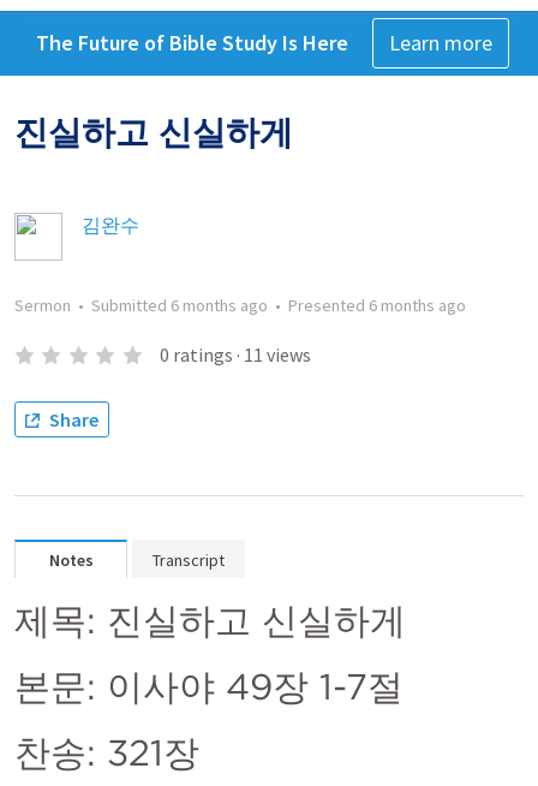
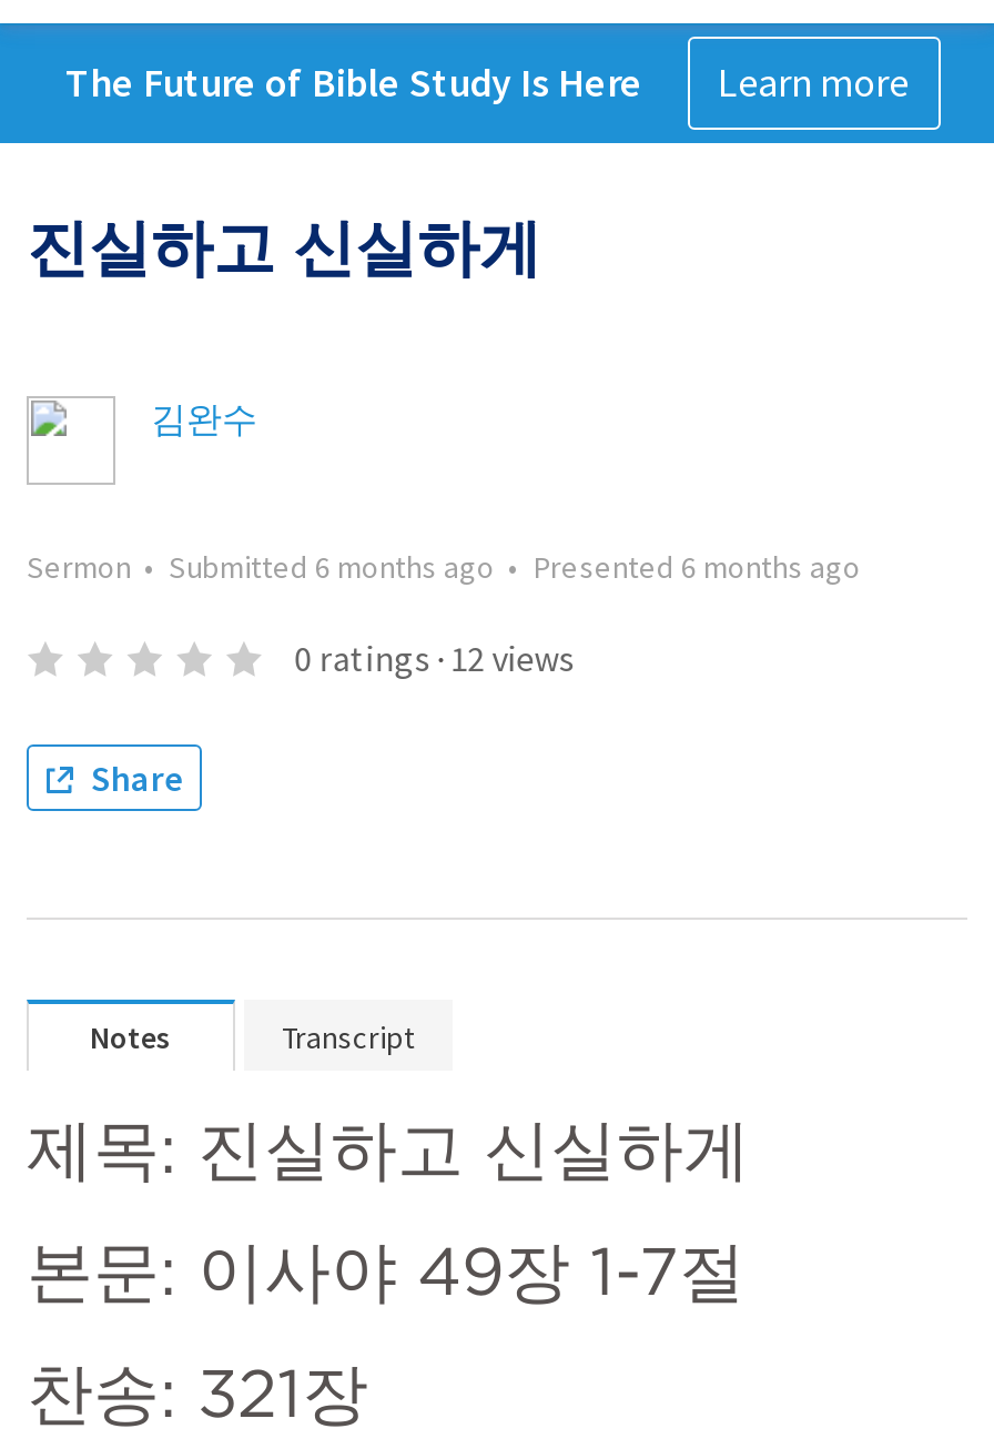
- 0 ratings · 11 views
+ 0 ratings · 12 views
